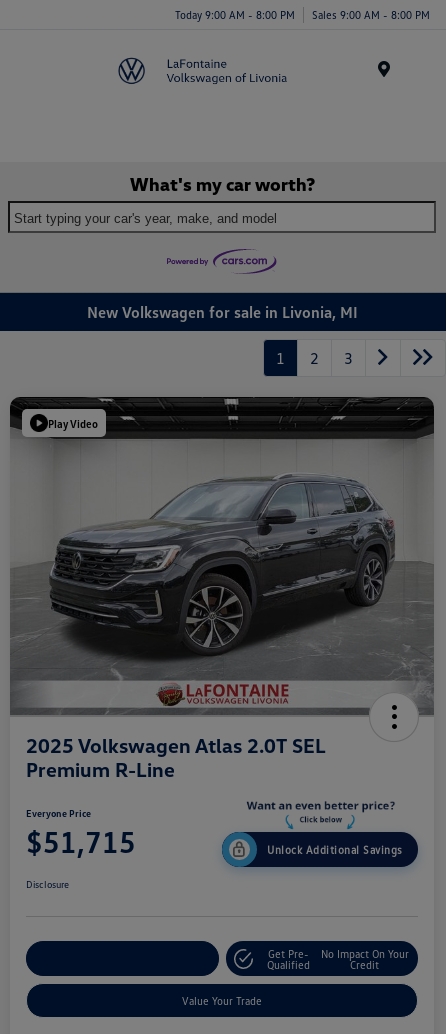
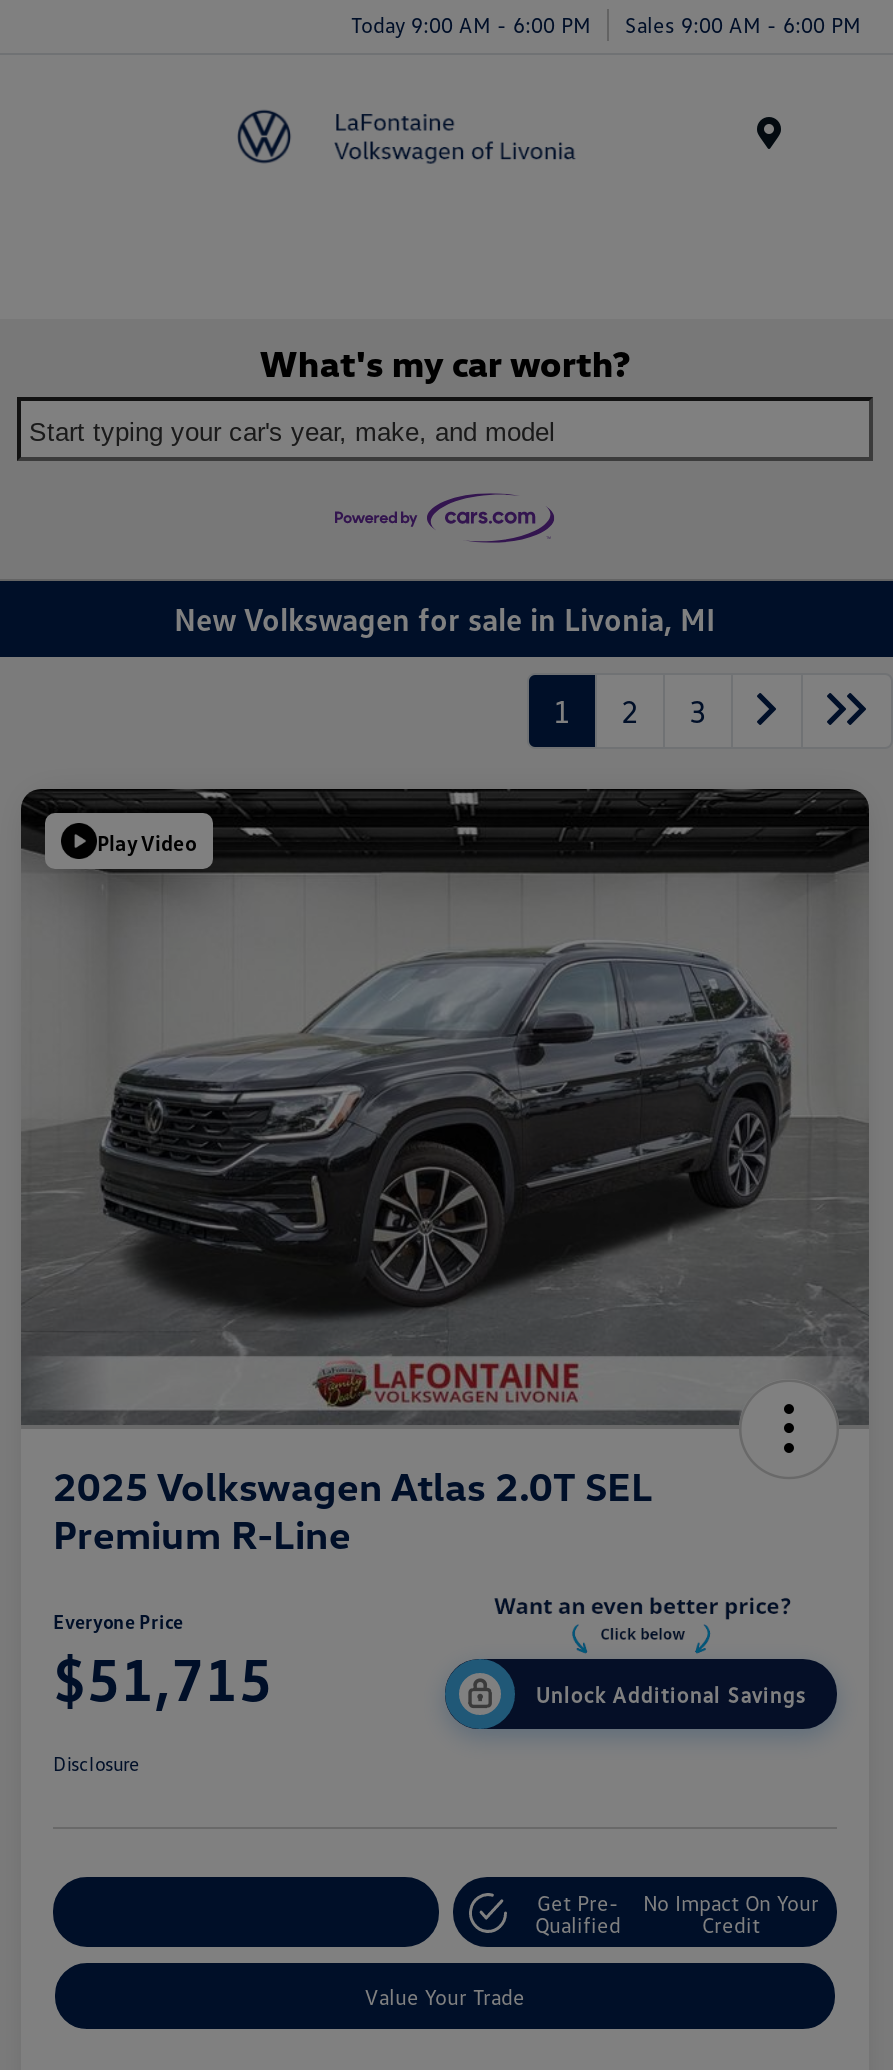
- Today 9:00 AM - 8:00 PM
+ Today 9:00 AM - 6:00 PM

- Sales 9:00 AM - 8:00 PM
+ Sales 9:00 AM - 6:00 PM
